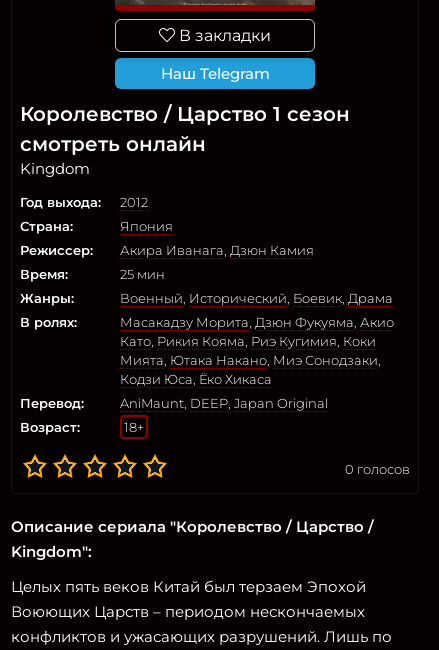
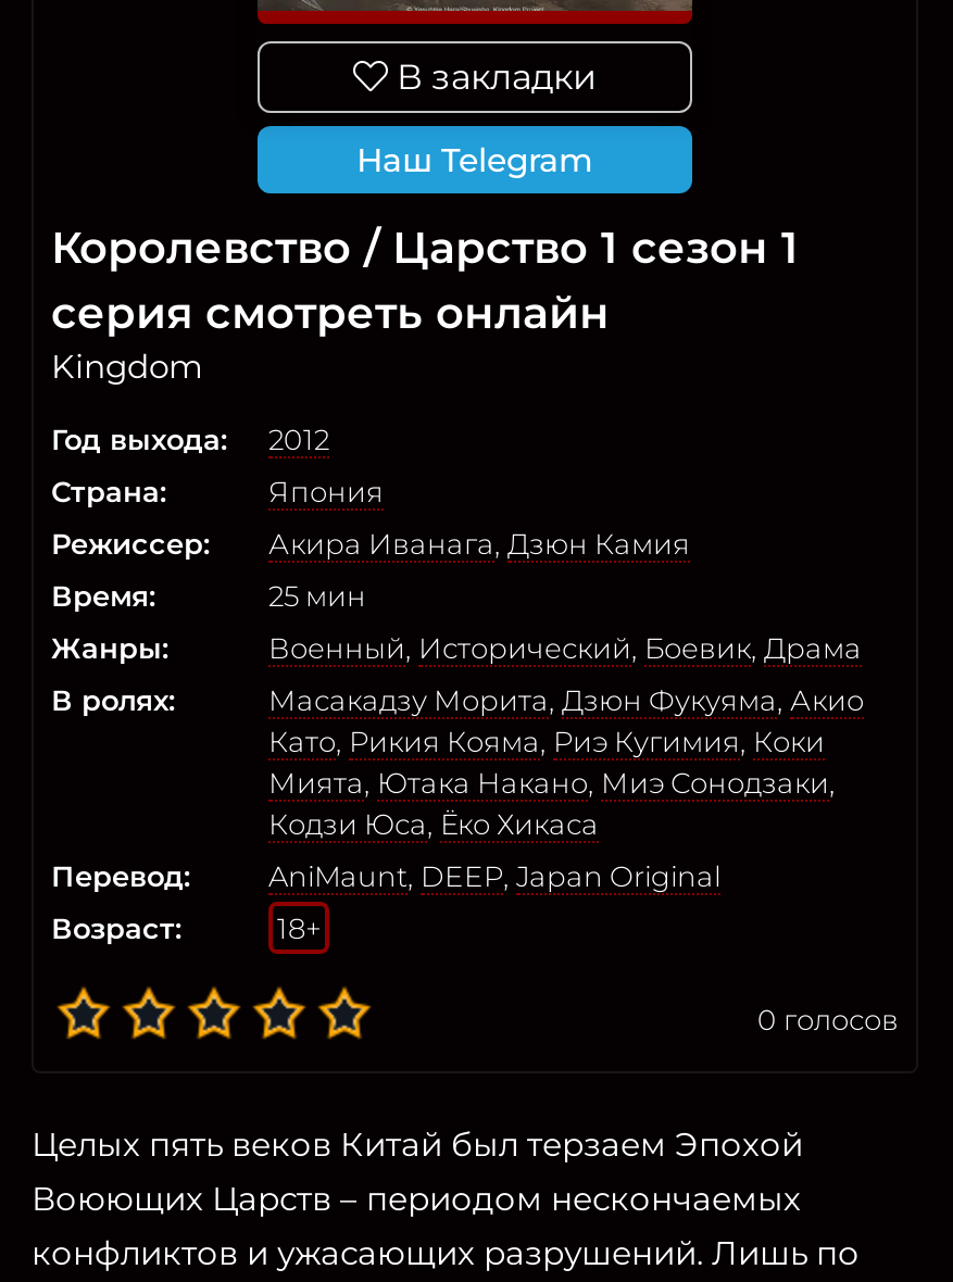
- Королевство / Царство 1 сезон
- смотреть онлайн
+ Королевство / Царство 1 сезон 1
+ серия смотреть онлайн

- Описание сериала "Королевство / Царство /
- Kingdom":
